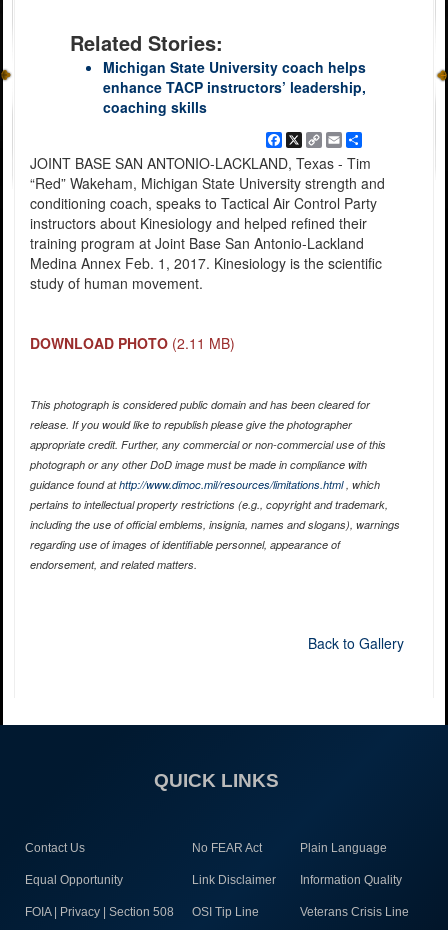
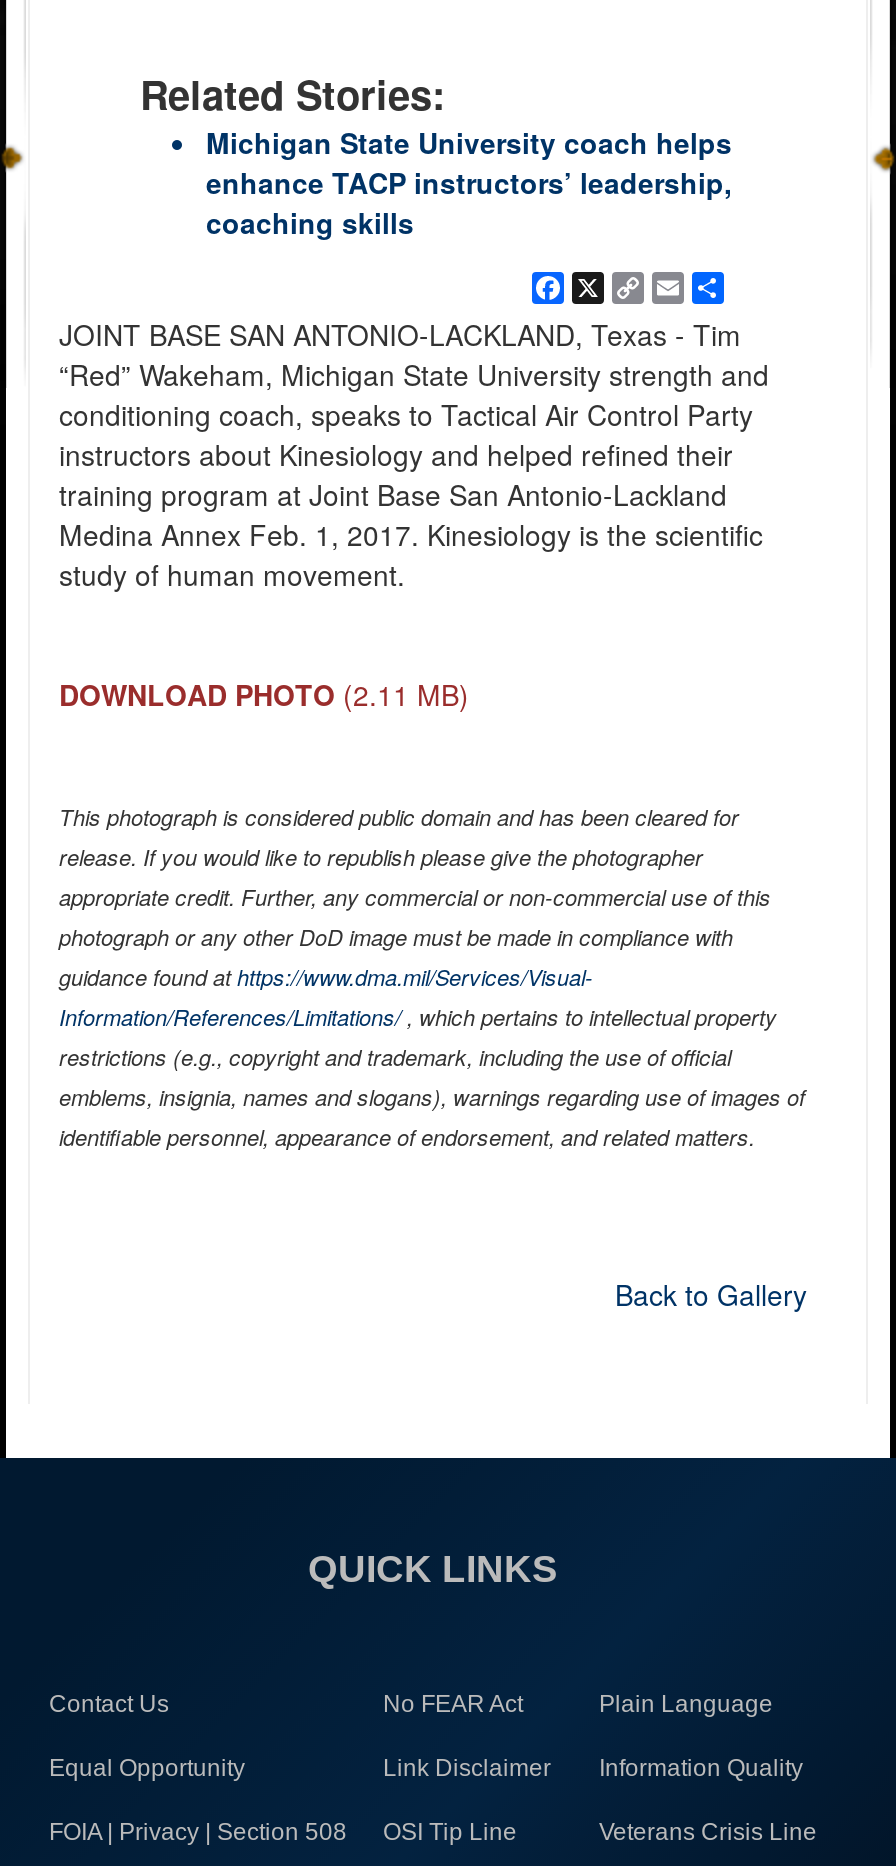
- guidance found athttp://www.dimoc.mil/resources/limitations.html, which
- pertains to intellectual property restrictions (e.g., copyright and trademark,
- including the use of official emblems, insignia, names and slogans), warnings
- regarding use of images of identifiable personnel, appearance of
- endorsement, and related matters.
+ guidance found athttps://www.dma.mil/Services/Visual-
+ Information/References/Limitations/, which pertains to intellectual property
+ restrictions (e.g., copyright and trademark, including the use of official
+ emblems, insignia, names and slogans), warnings regarding use of images of
+ identifiable personnel, appearance of endorsement, and related matters.
